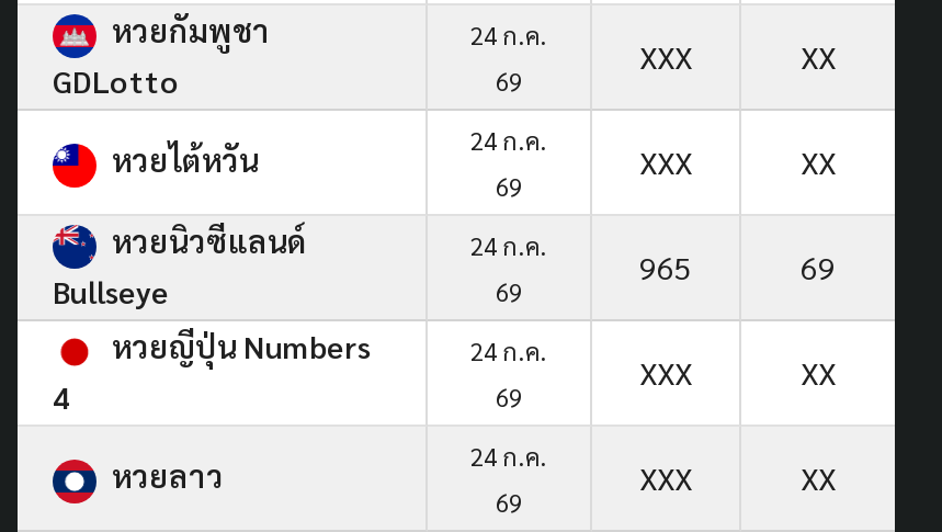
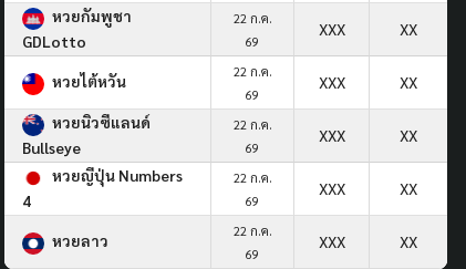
- 24 ก.ค.
+ 22 ก.ค.

- 24 ก.ค.
+ 22 ก.ค.

- 24 ก.ค.
+ 22 ก.ค.

- 965
- 69
+ XXX
+ XX

- 24 ก.ค.
+ 22 ก.ค.

- 24 ก.ค.
+ 22 ก.ค.
